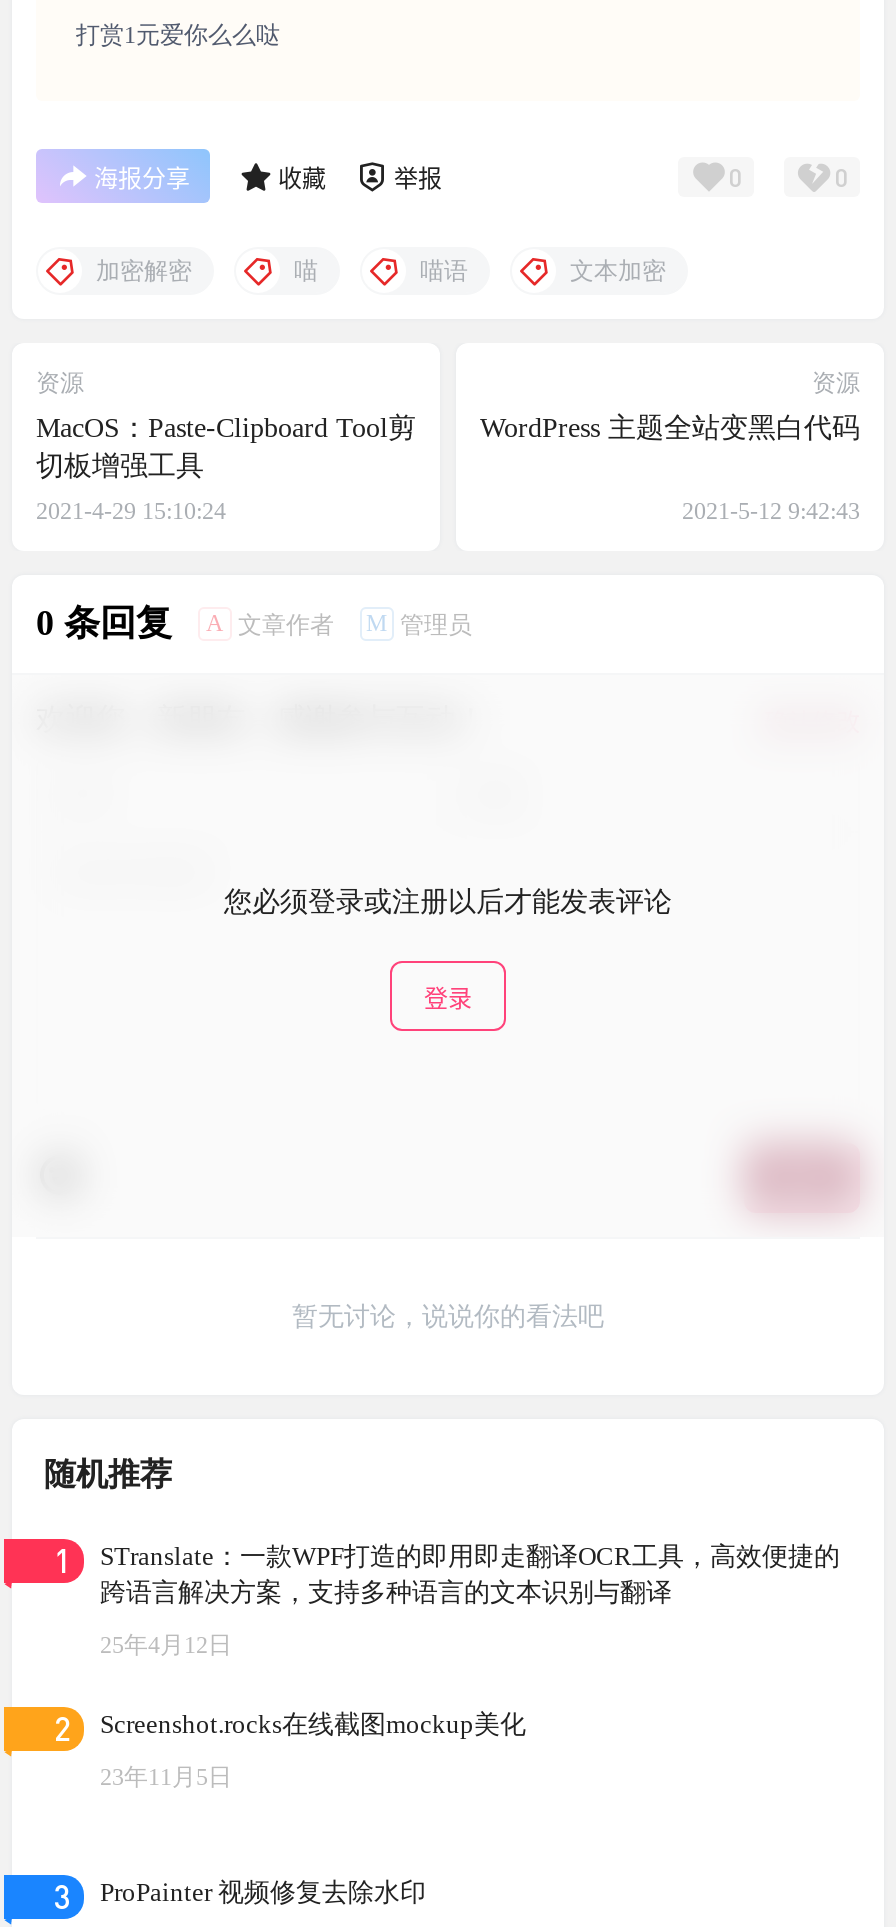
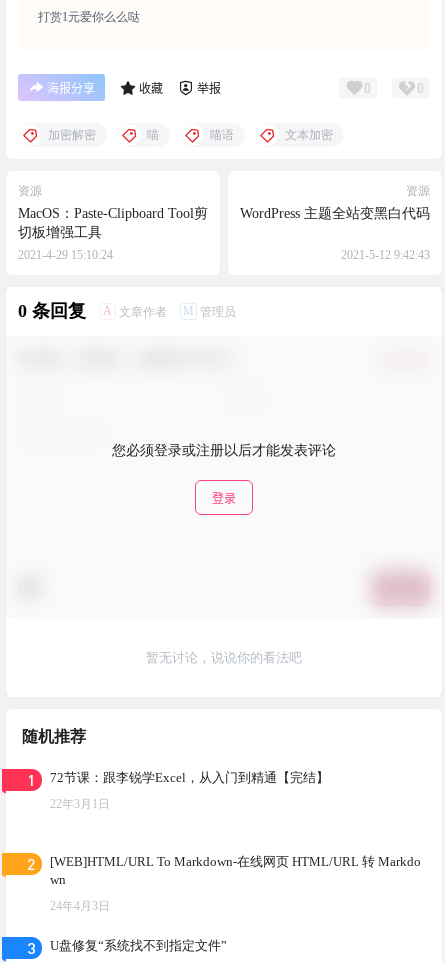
- STranslate：一款WPF打造的即用即走翻译OCR工具，高效便捷的
- 跨语言解决方案，支持多种语言的文本识别与翻译
+ 72节课：跟李锐学Excel，从入门到精通【完结】

- 25年4月12日
+ 22年3月1日

- Screenshot.rocks在线截图mockup美化
+ [WEB]HTML/URL To Markdown-在线网页 HTML/URL 转 Markdo
+ wn

- 23年11月5日
+ 24年4月3日

- ProPainter 视频修复去除水印
+ U盘修复“系统找不到指定文件”
